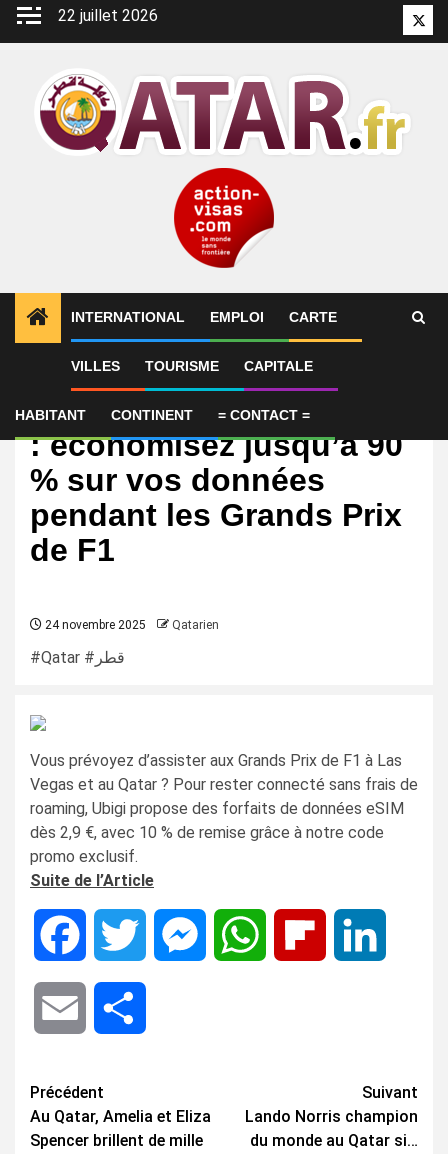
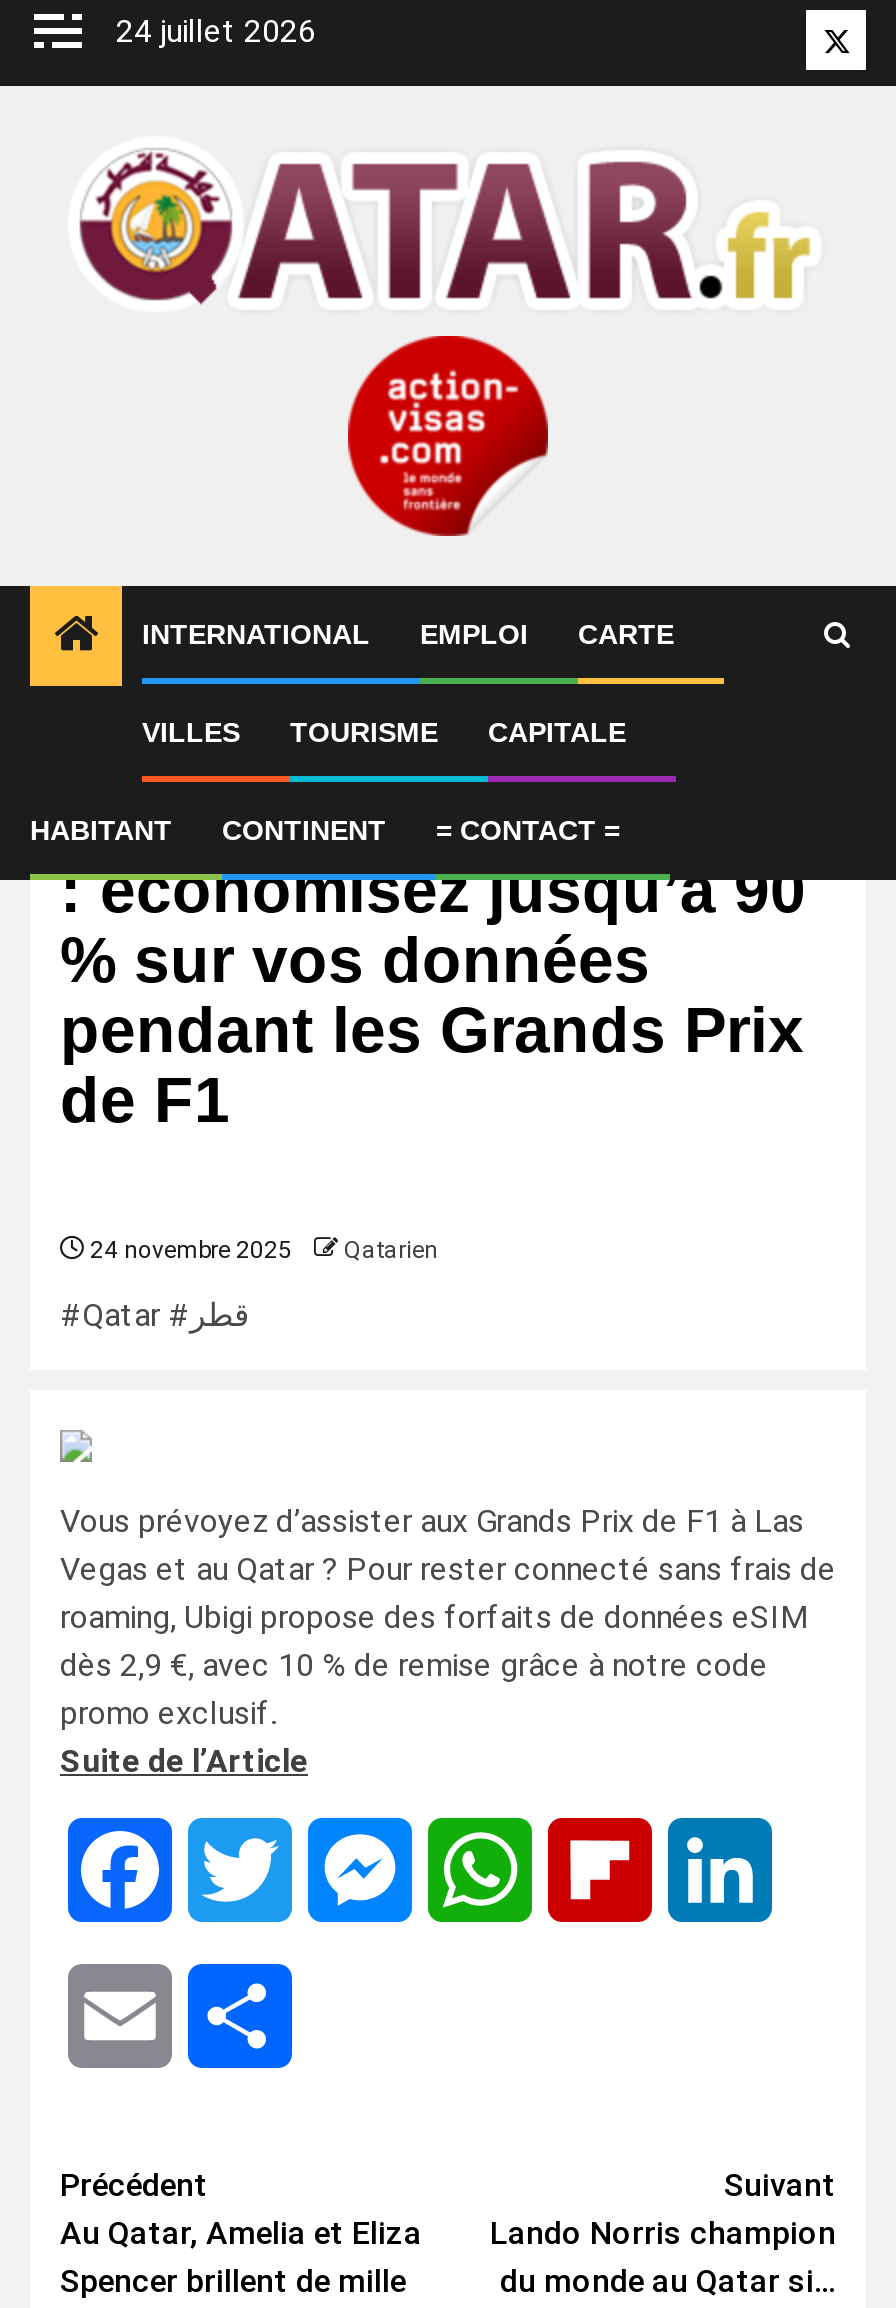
- 22 juillet 2026
+ 24 juillet 2026
